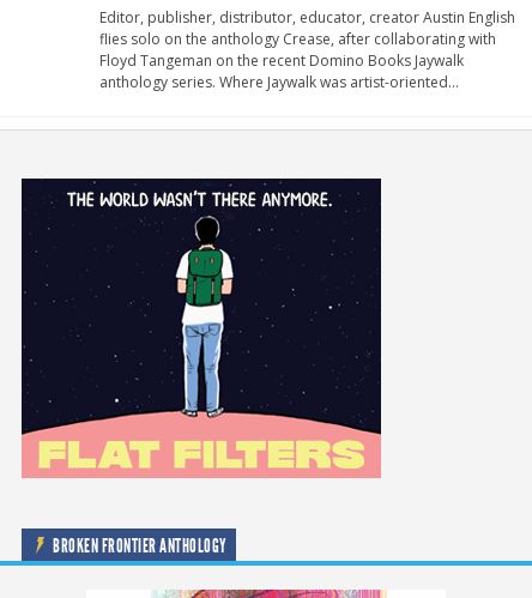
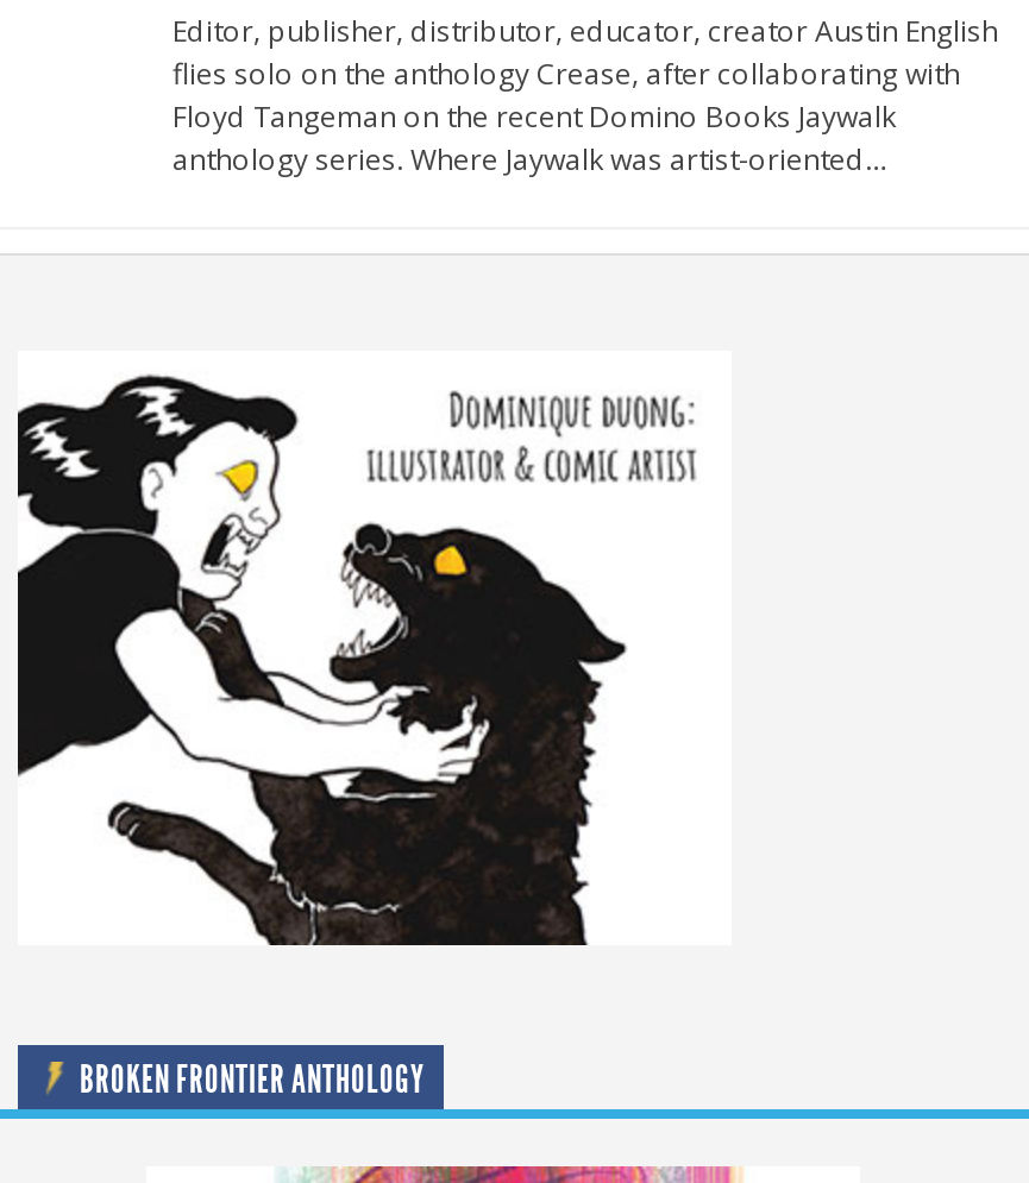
- [image]
+ [image]
